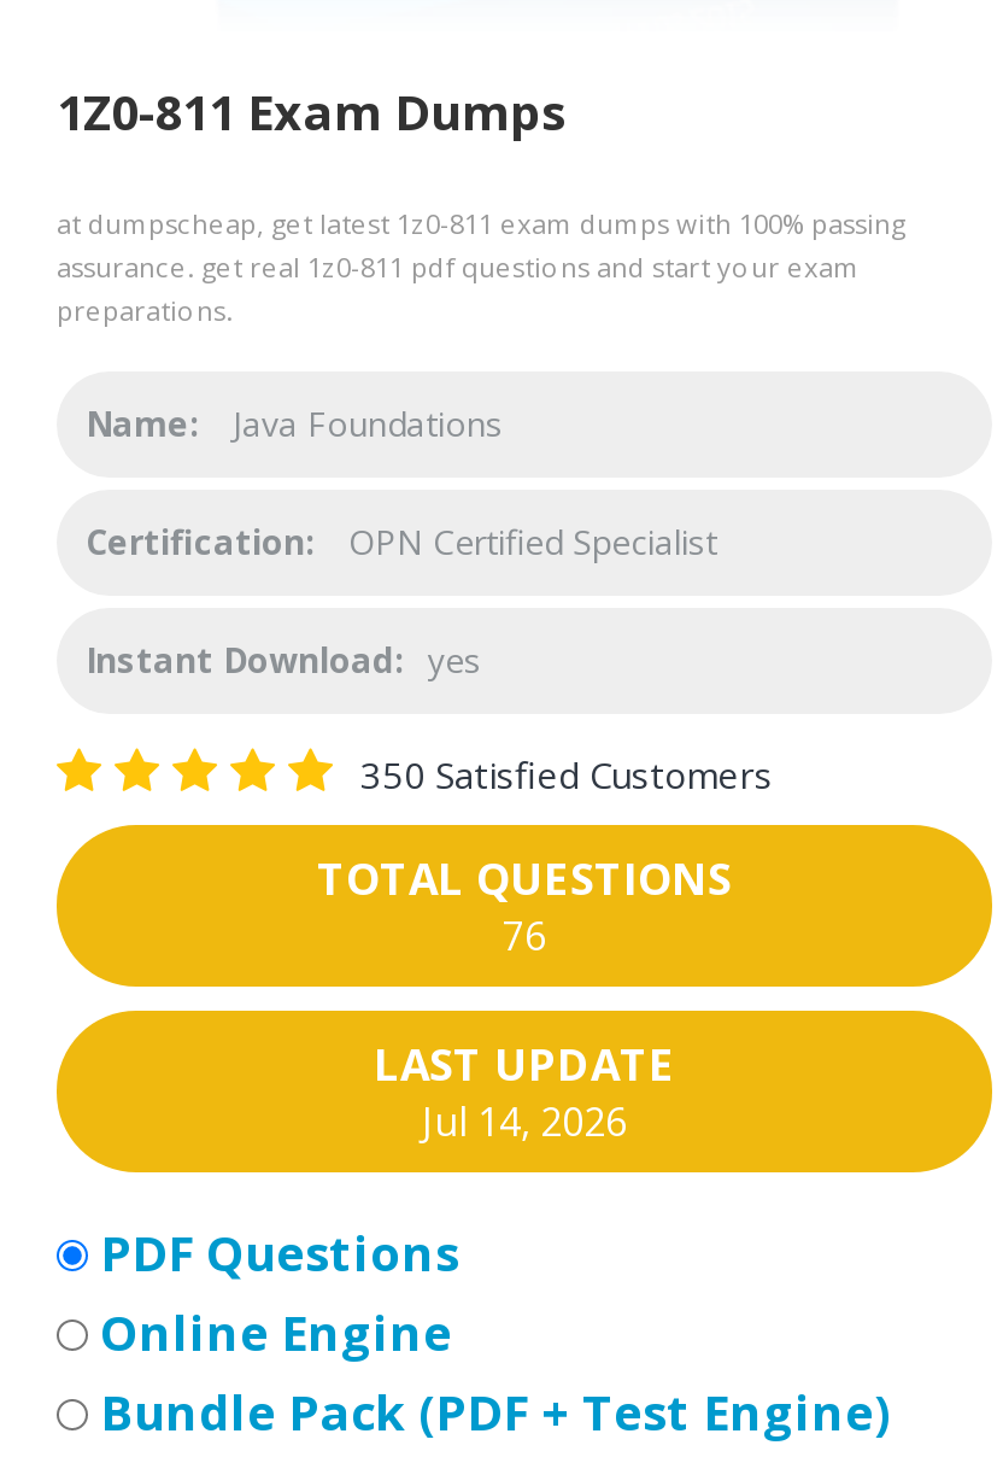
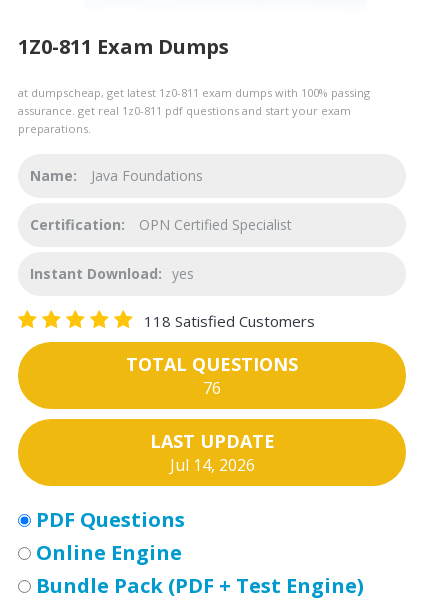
- 350 Satisfied Customers
+ 118 Satisfied Customers
